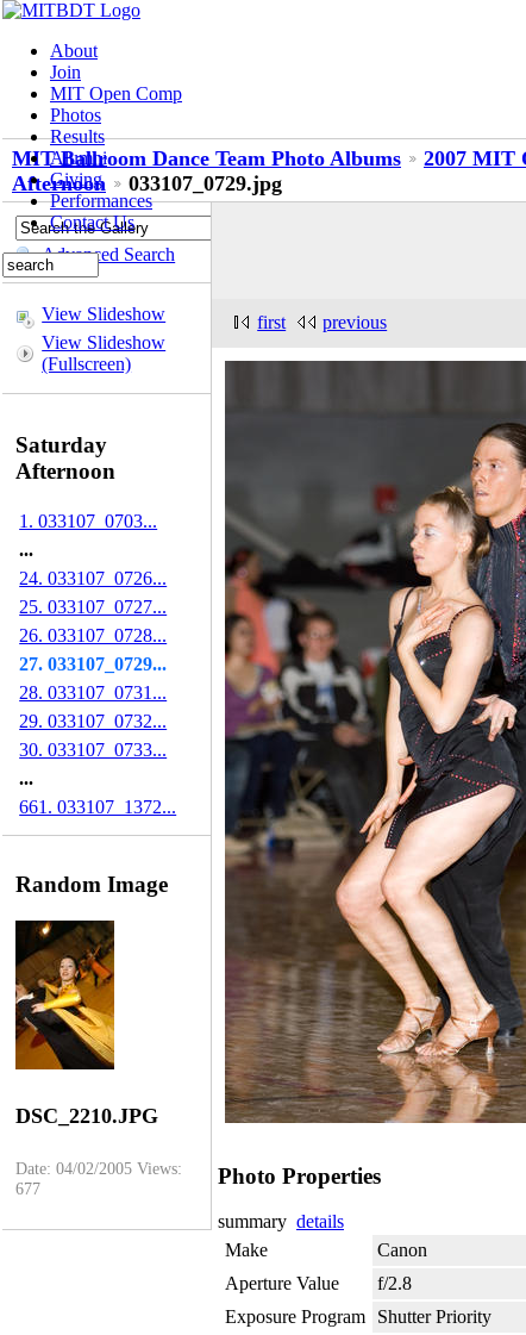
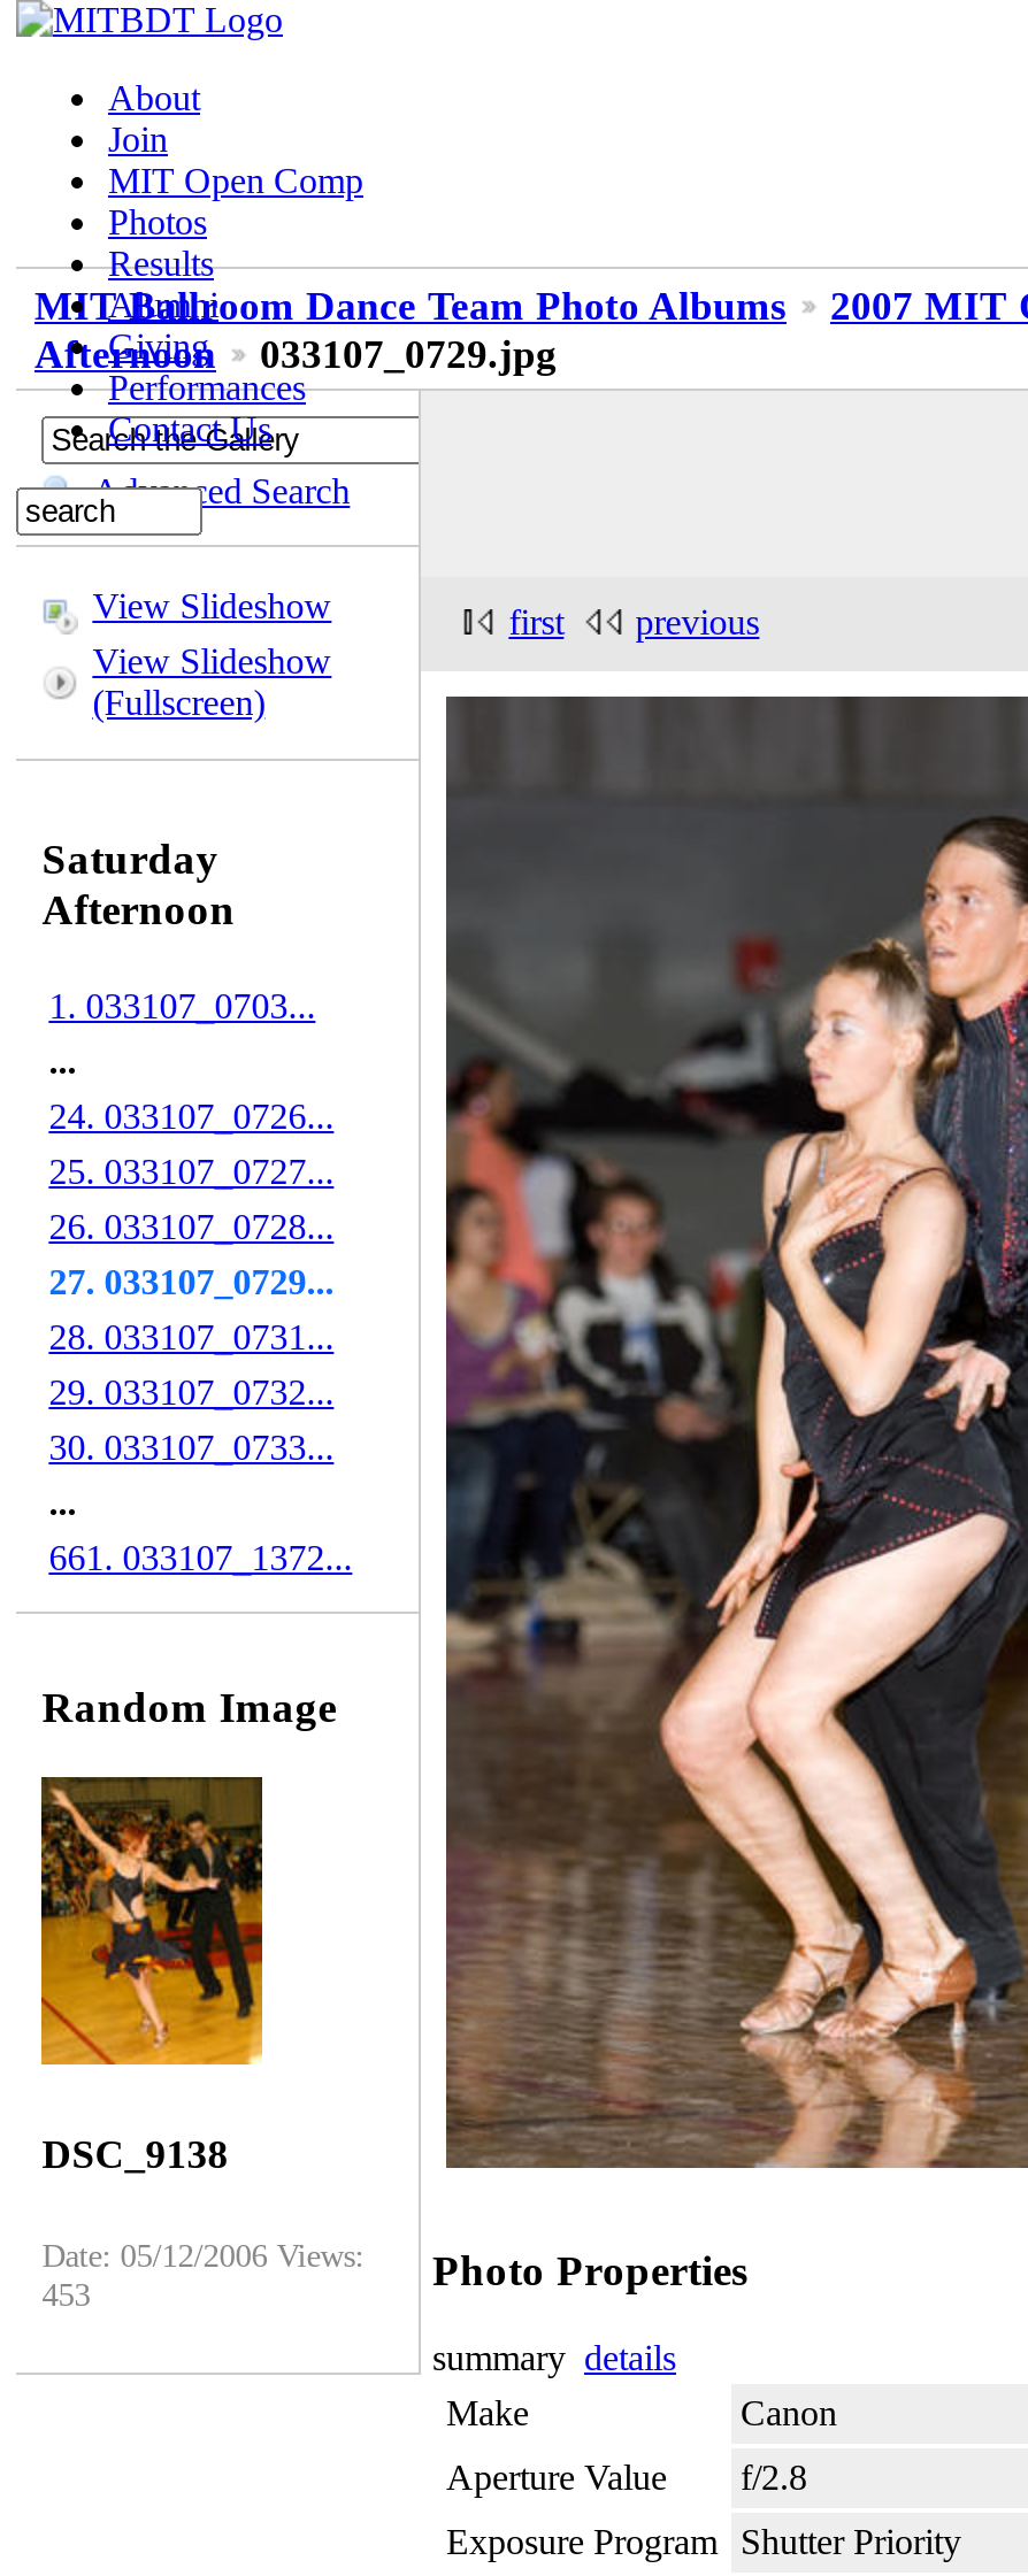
- [image]
- DSC_2210.JPG
+ [image]
+ DSC_9138

- Date: 04/02/2005 Views:
- 677
+ Date: 05/12/2006 Views:
+ 453
